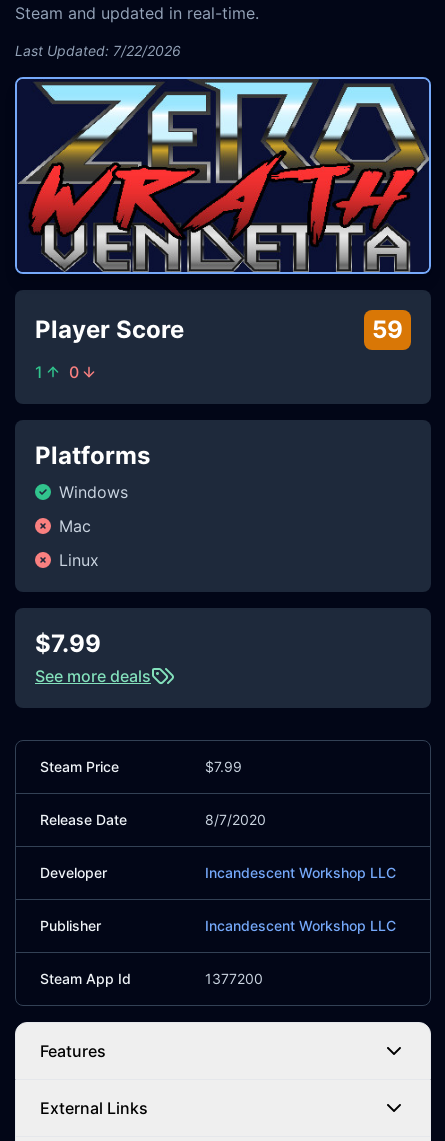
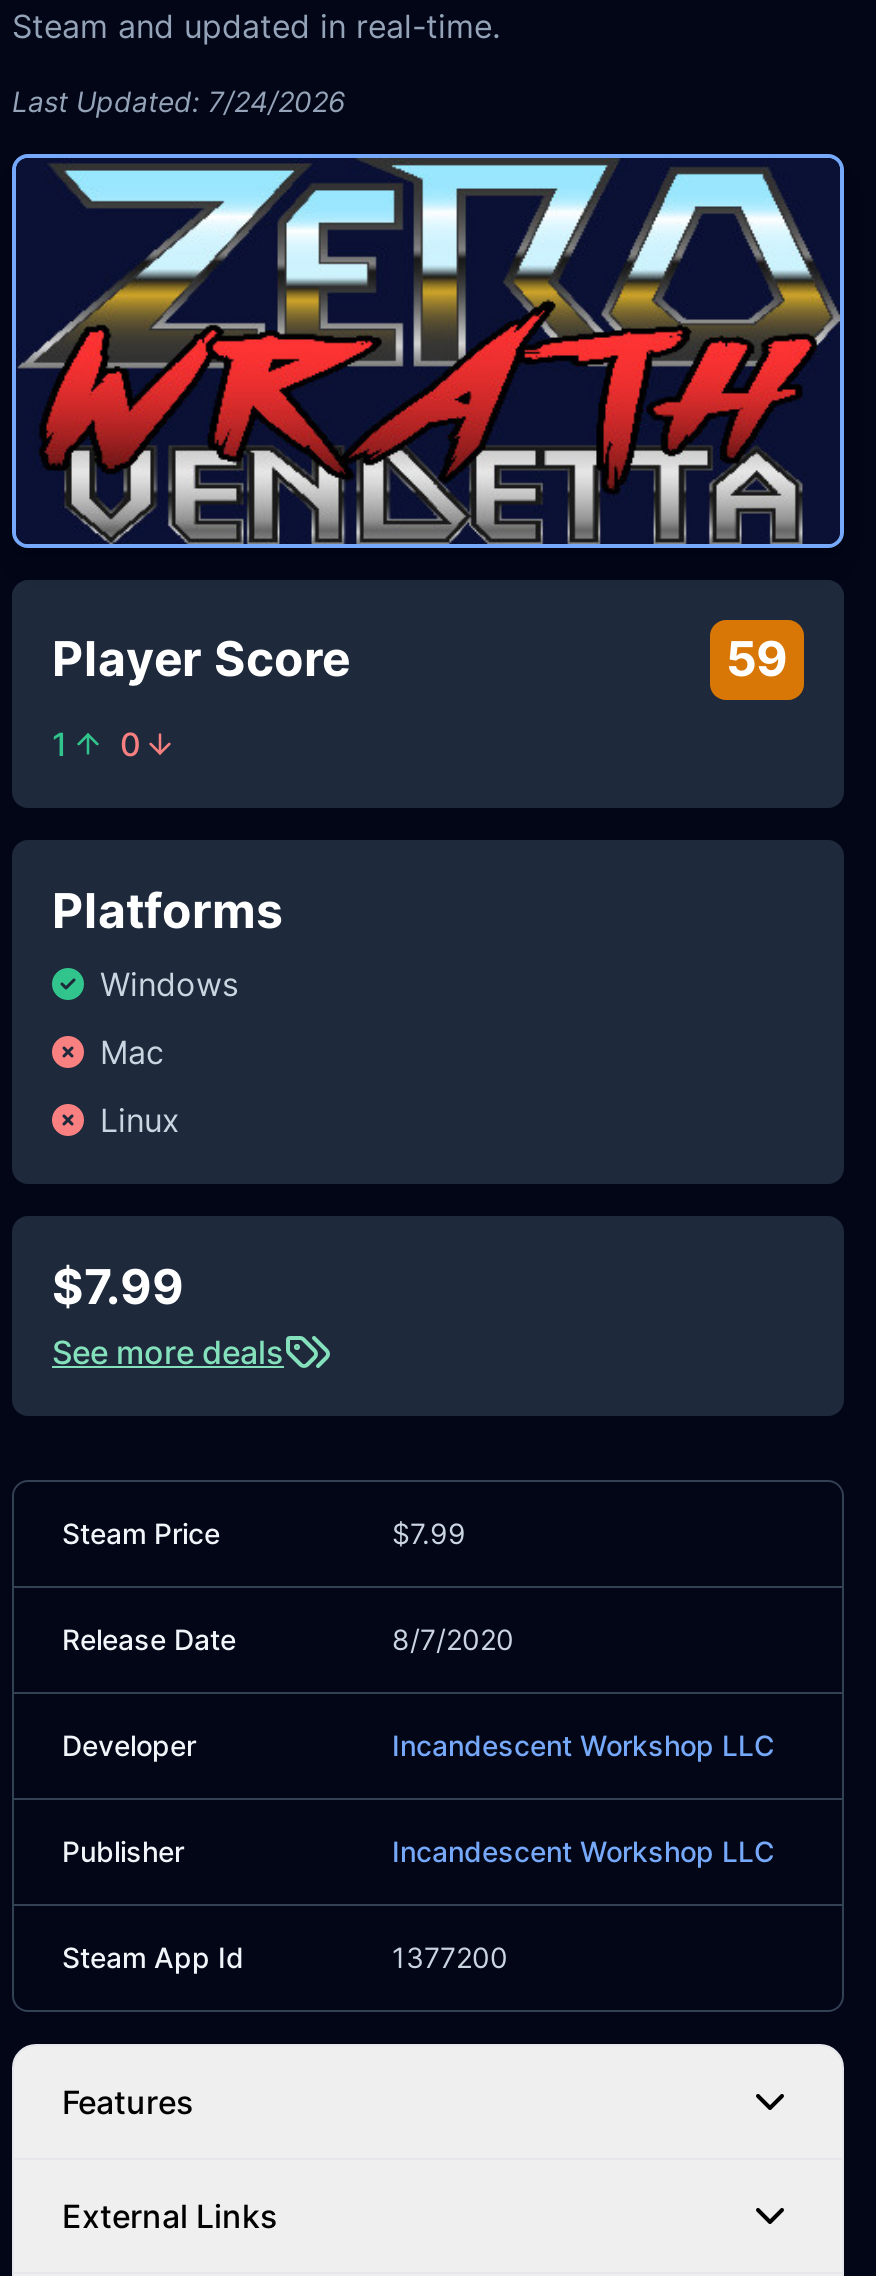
- Last Updated: 7/22/2026
+ Last Updated: 7/24/2026
